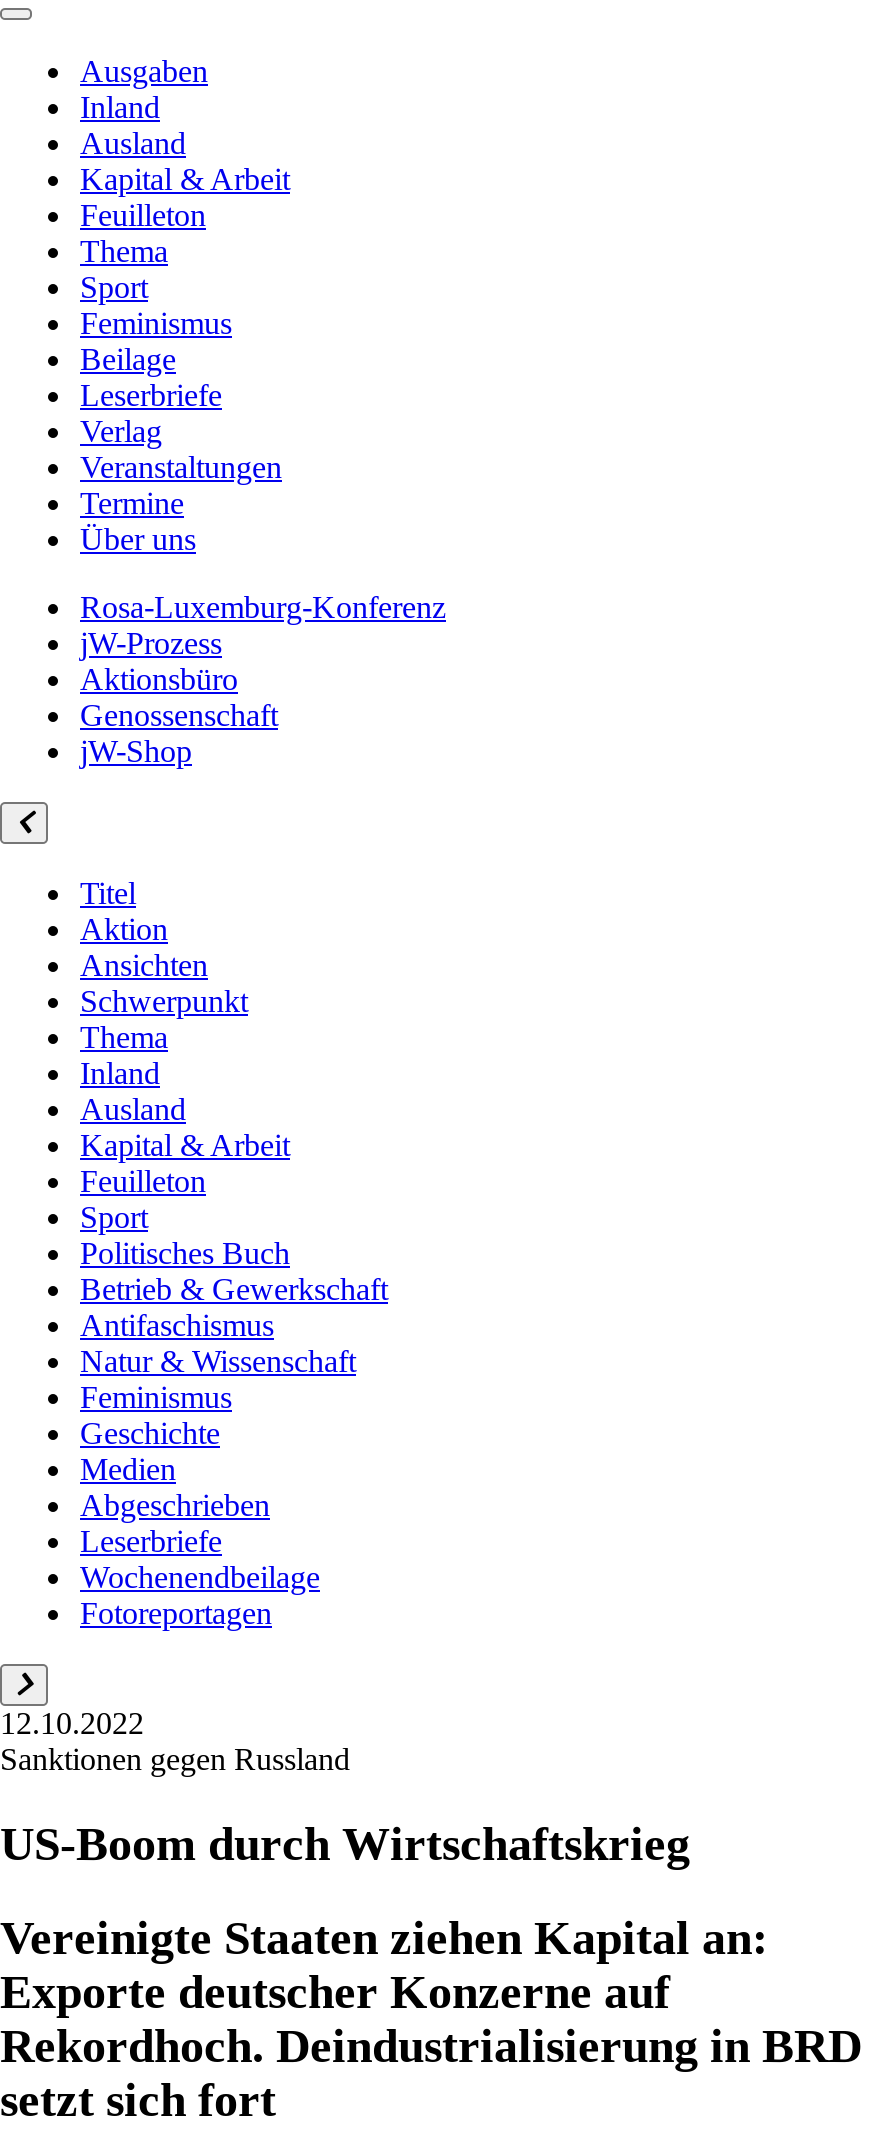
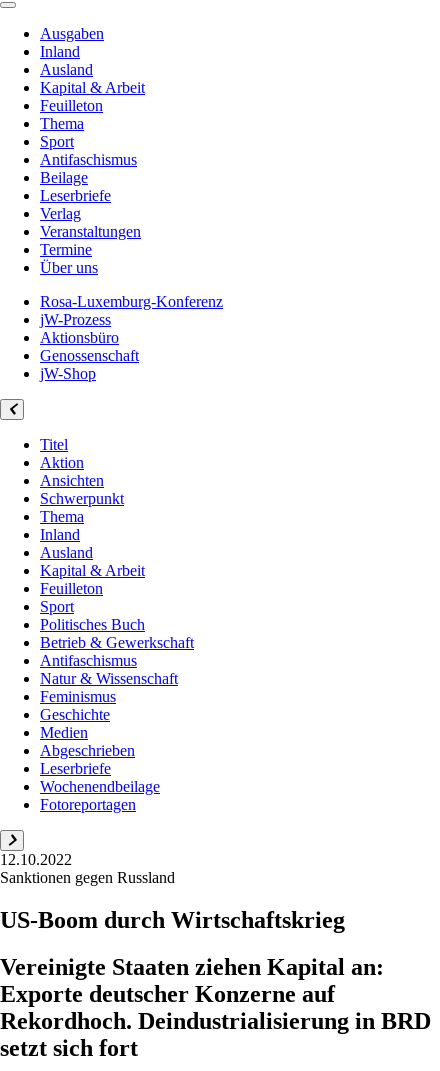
- Feminismus
+ Antifaschismus
